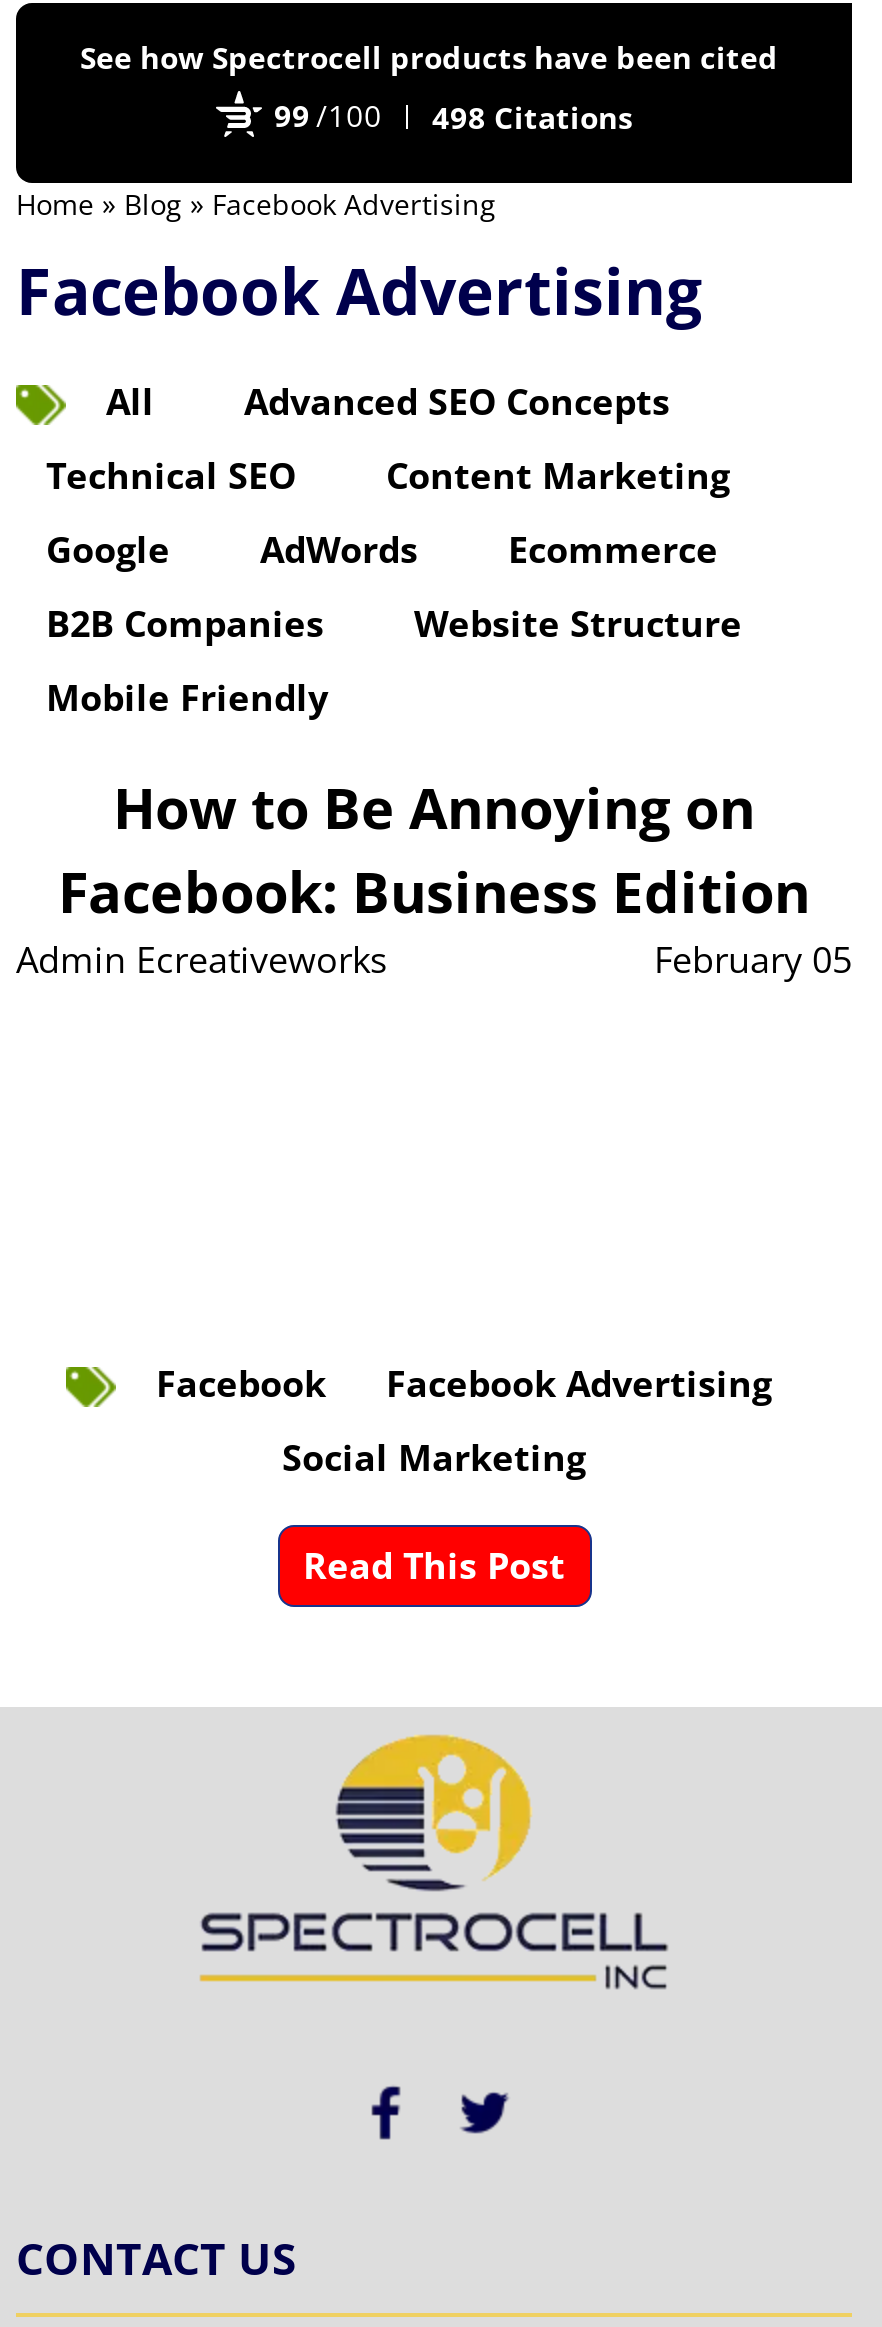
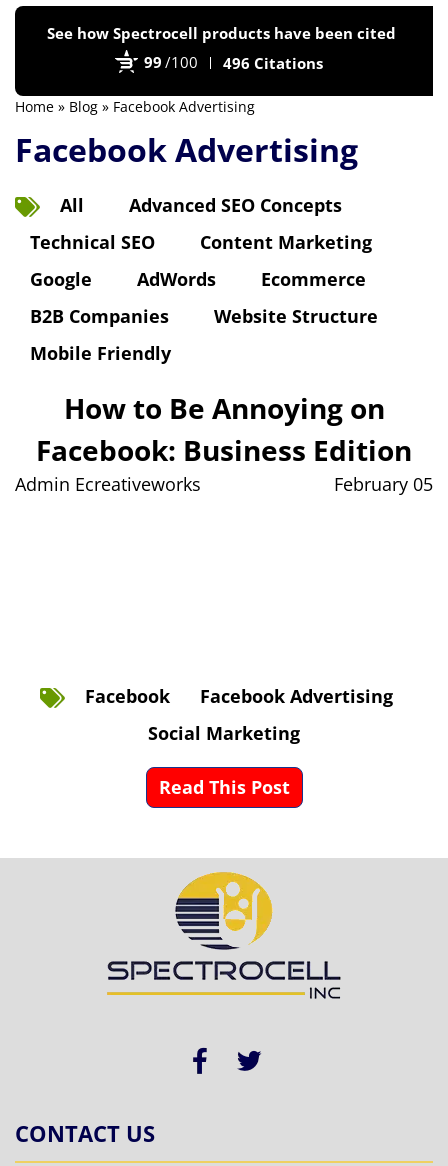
- 99 /100 498 Citations
+ 99 /100 496 Citations
